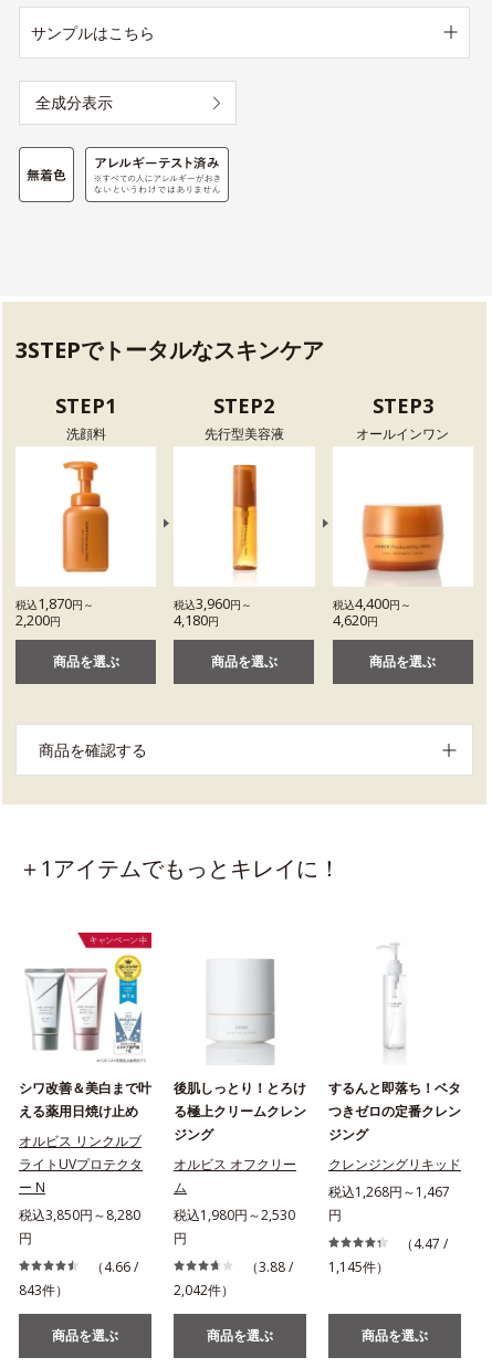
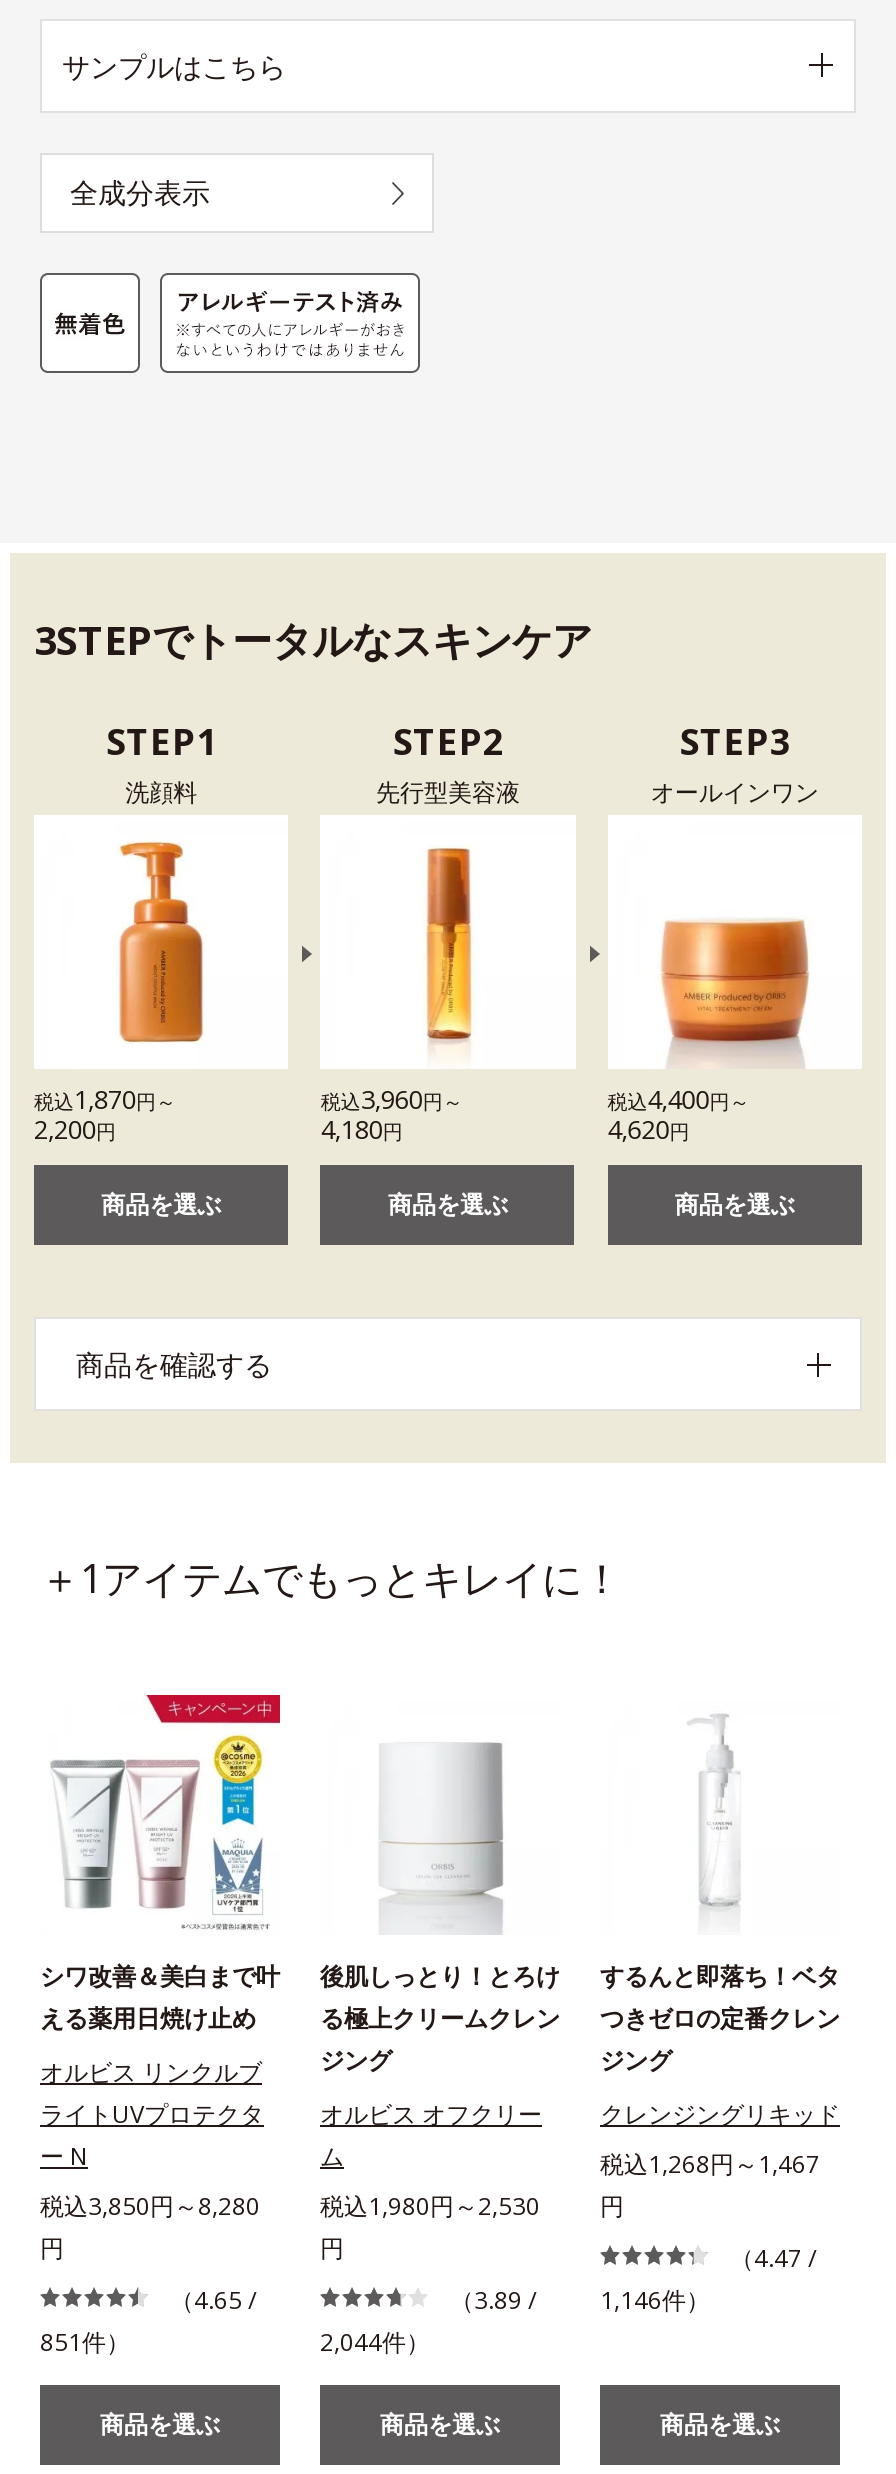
- （4.66 /
+ （4.65 /

- （3.88 /
+ （3.89 /

- 1,145件）
+ 1,146件）

- 843件）
+ 851件）

- 2,042件）
+ 2,044件）
